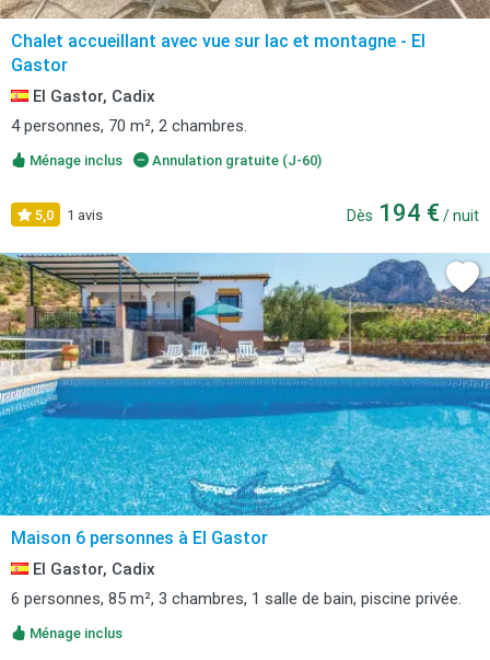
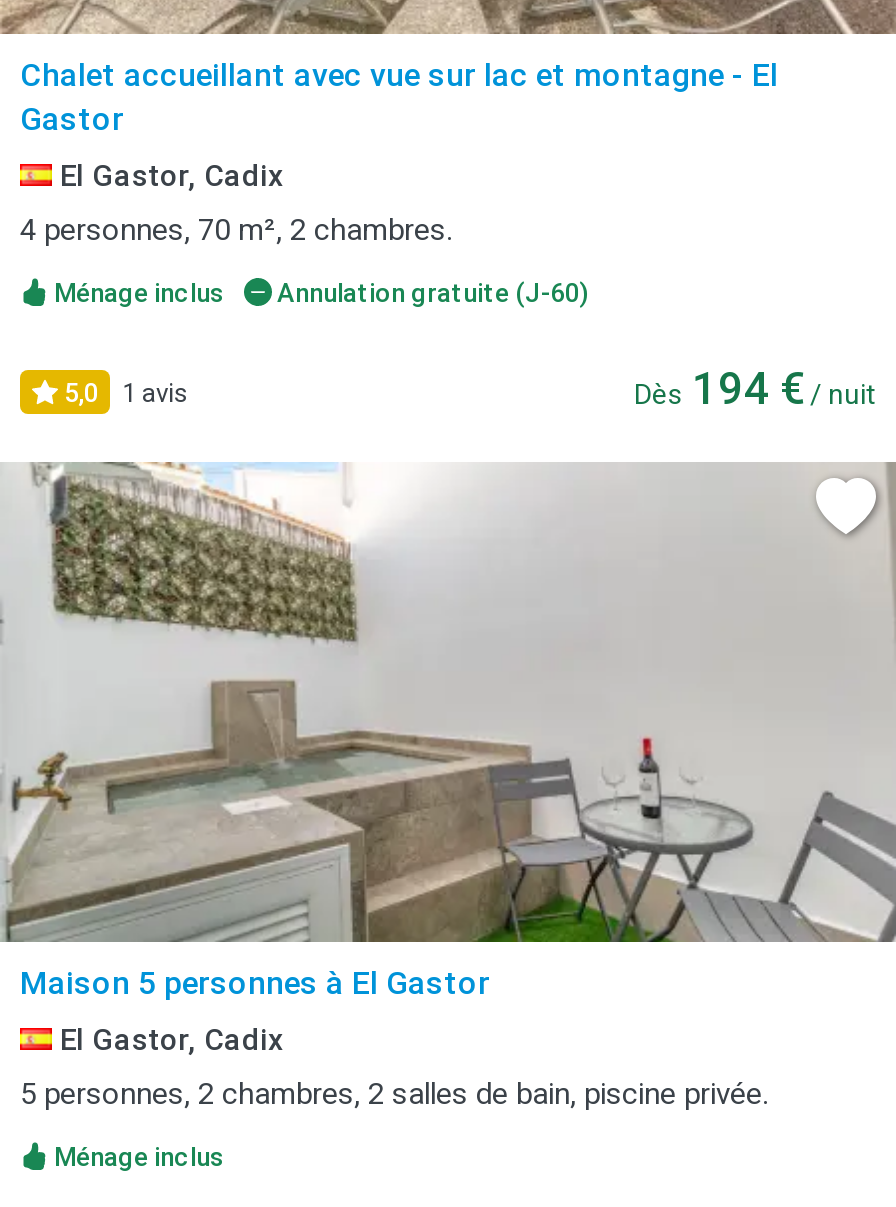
- [image]
- Maison 6 personnes à El Gastor
+ [image]
+ Maison 5 personnes à El Gastor

- 6 personnes, 85 m², 3 chambres, 1 salle de bain, piscine privée.
+ 5 personnes, 2 chambres, 2 salles de bain, piscine privée.
